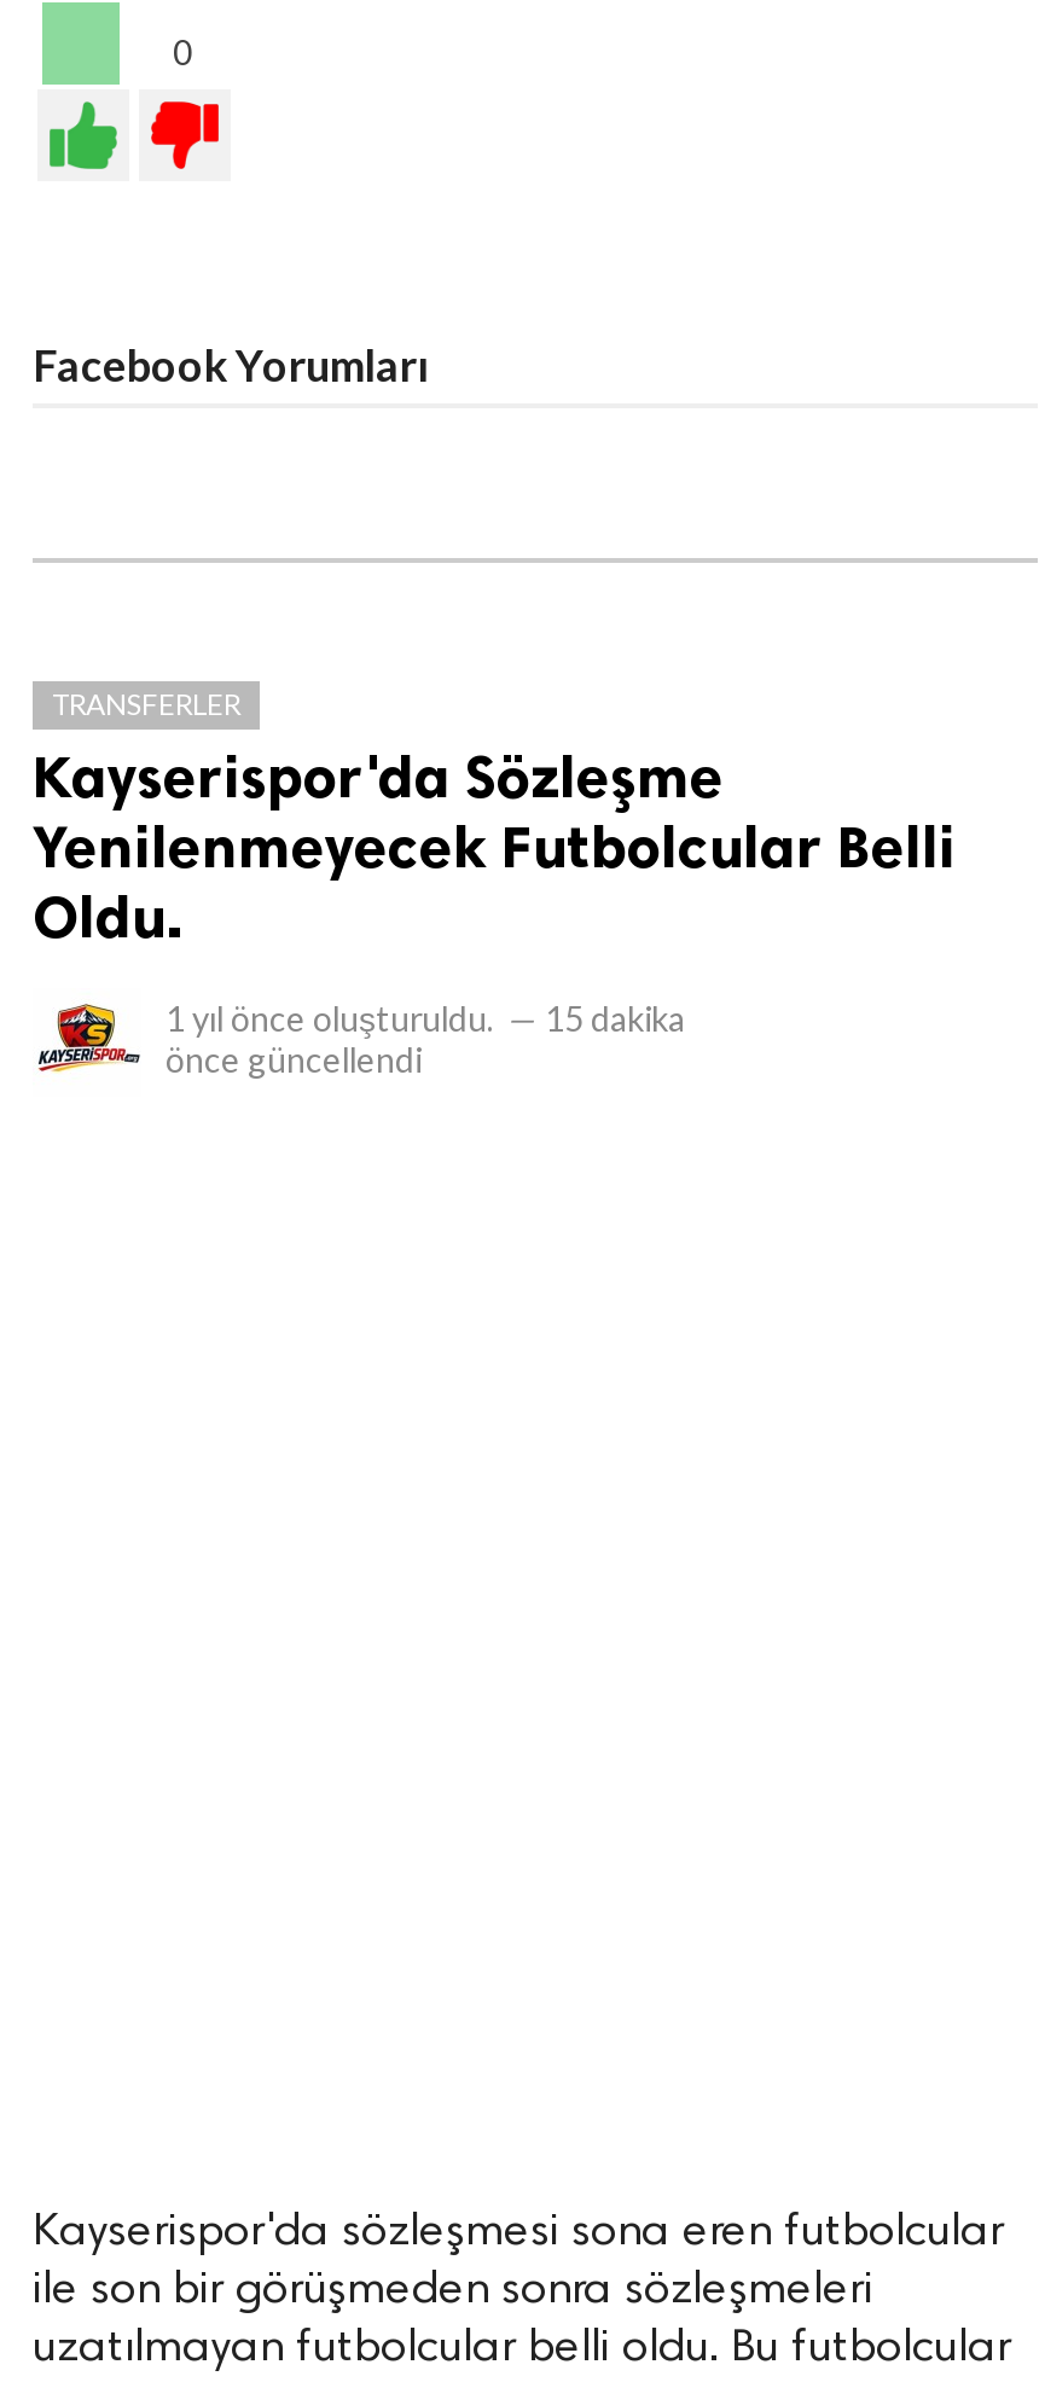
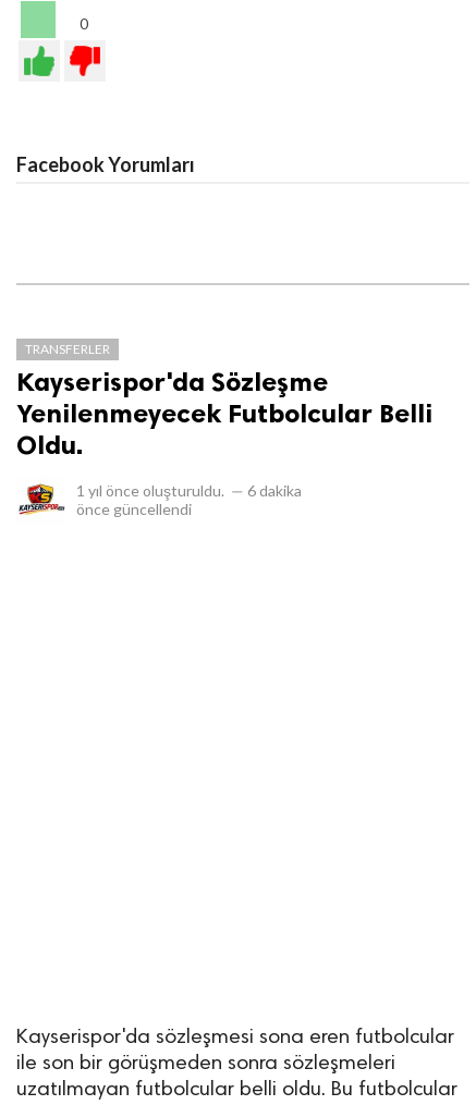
- 1 yıl önce oluşturuldu. — 15 dakika
+ 1 yıl önce oluşturuldu. — 6 dakika
